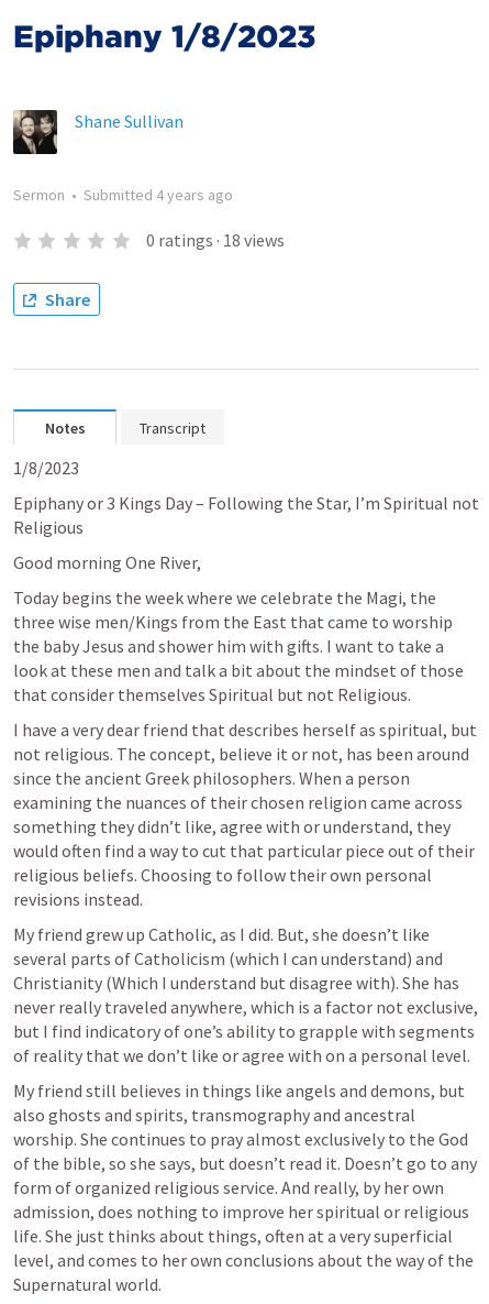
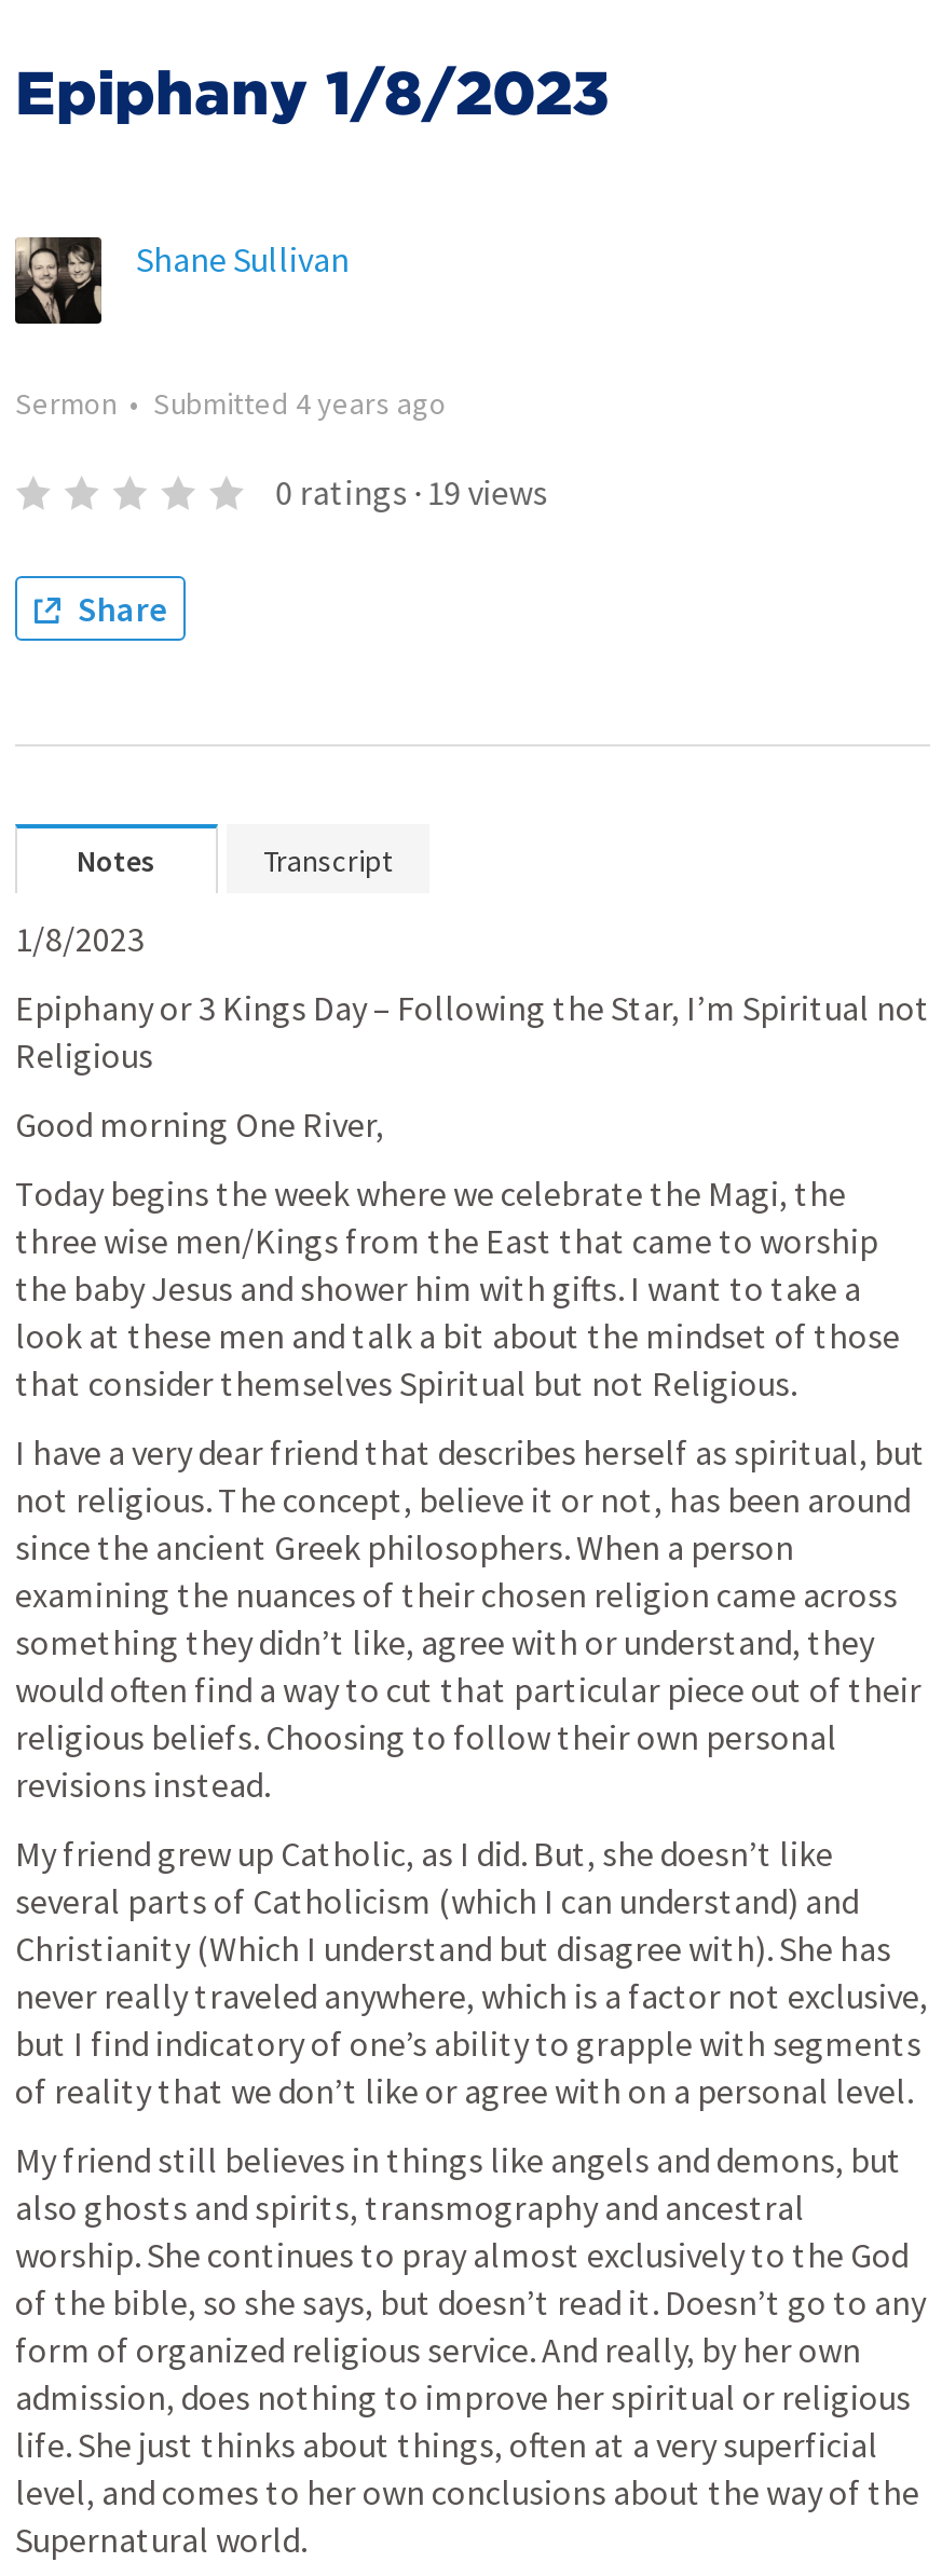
- 0 ratings · 18 views
+ 0 ratings · 19 views
